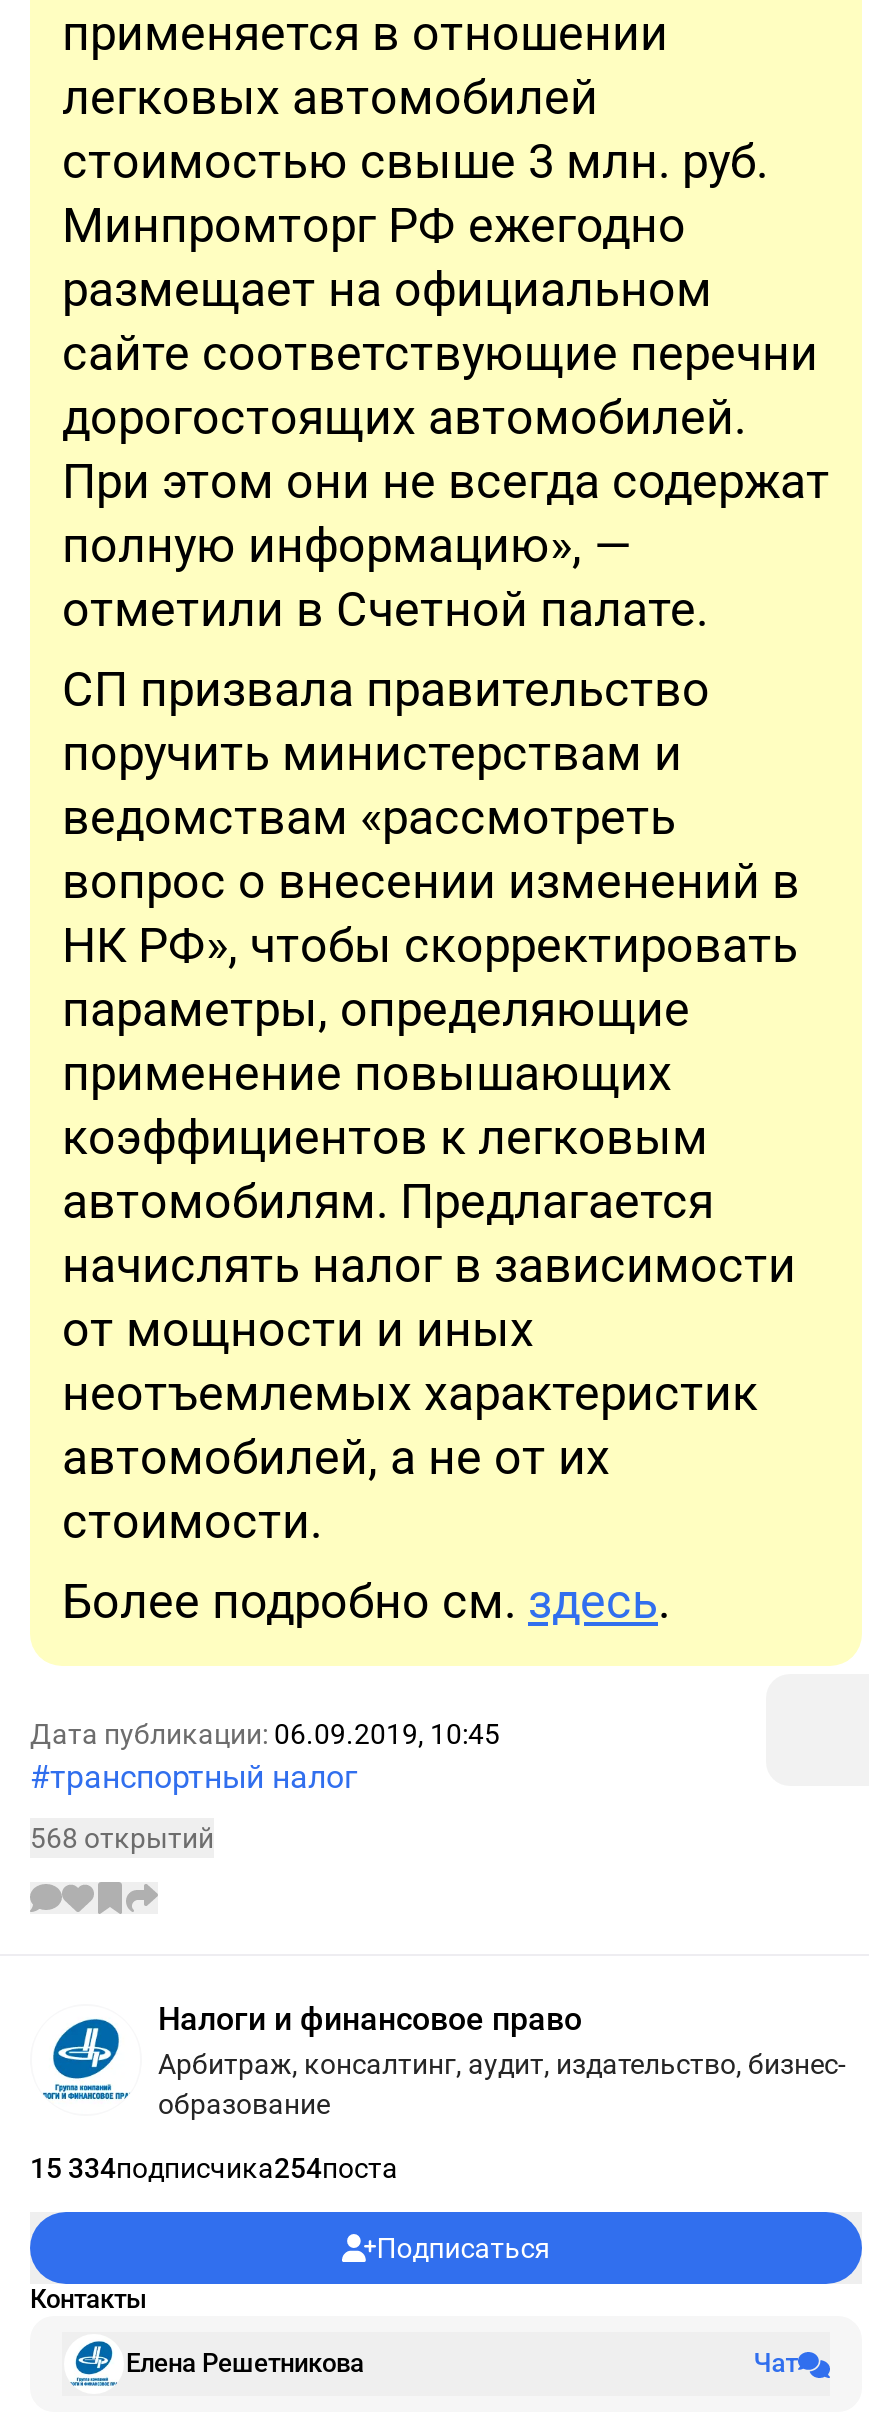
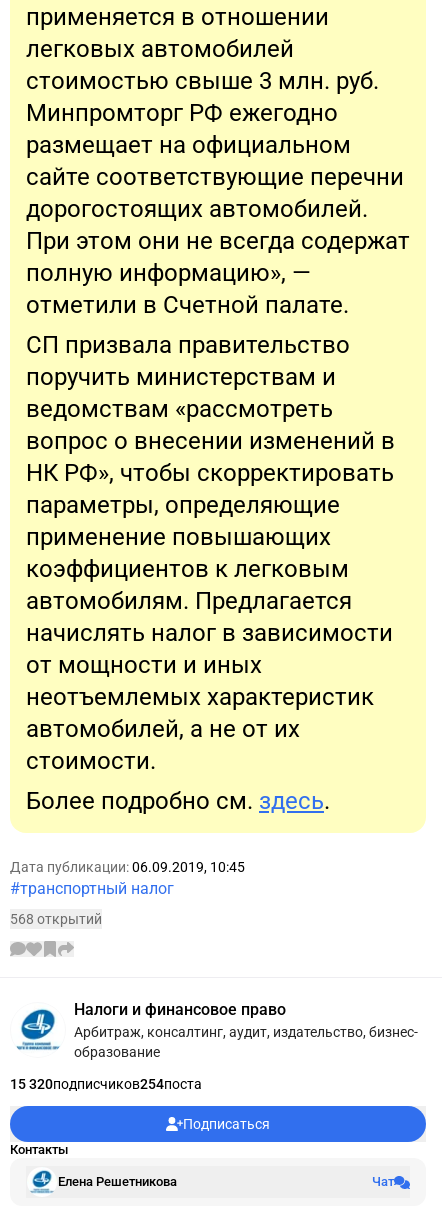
- 15 334подписчика254поста
+ 15 320подписчиков254поста
